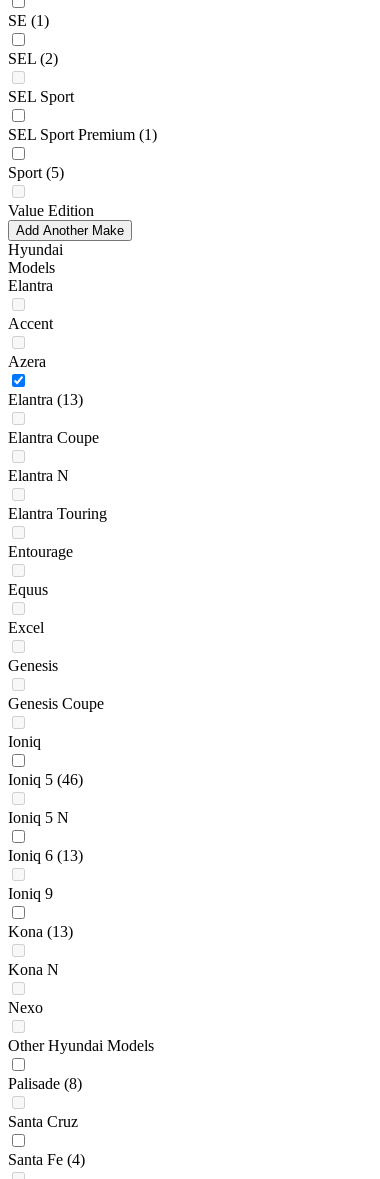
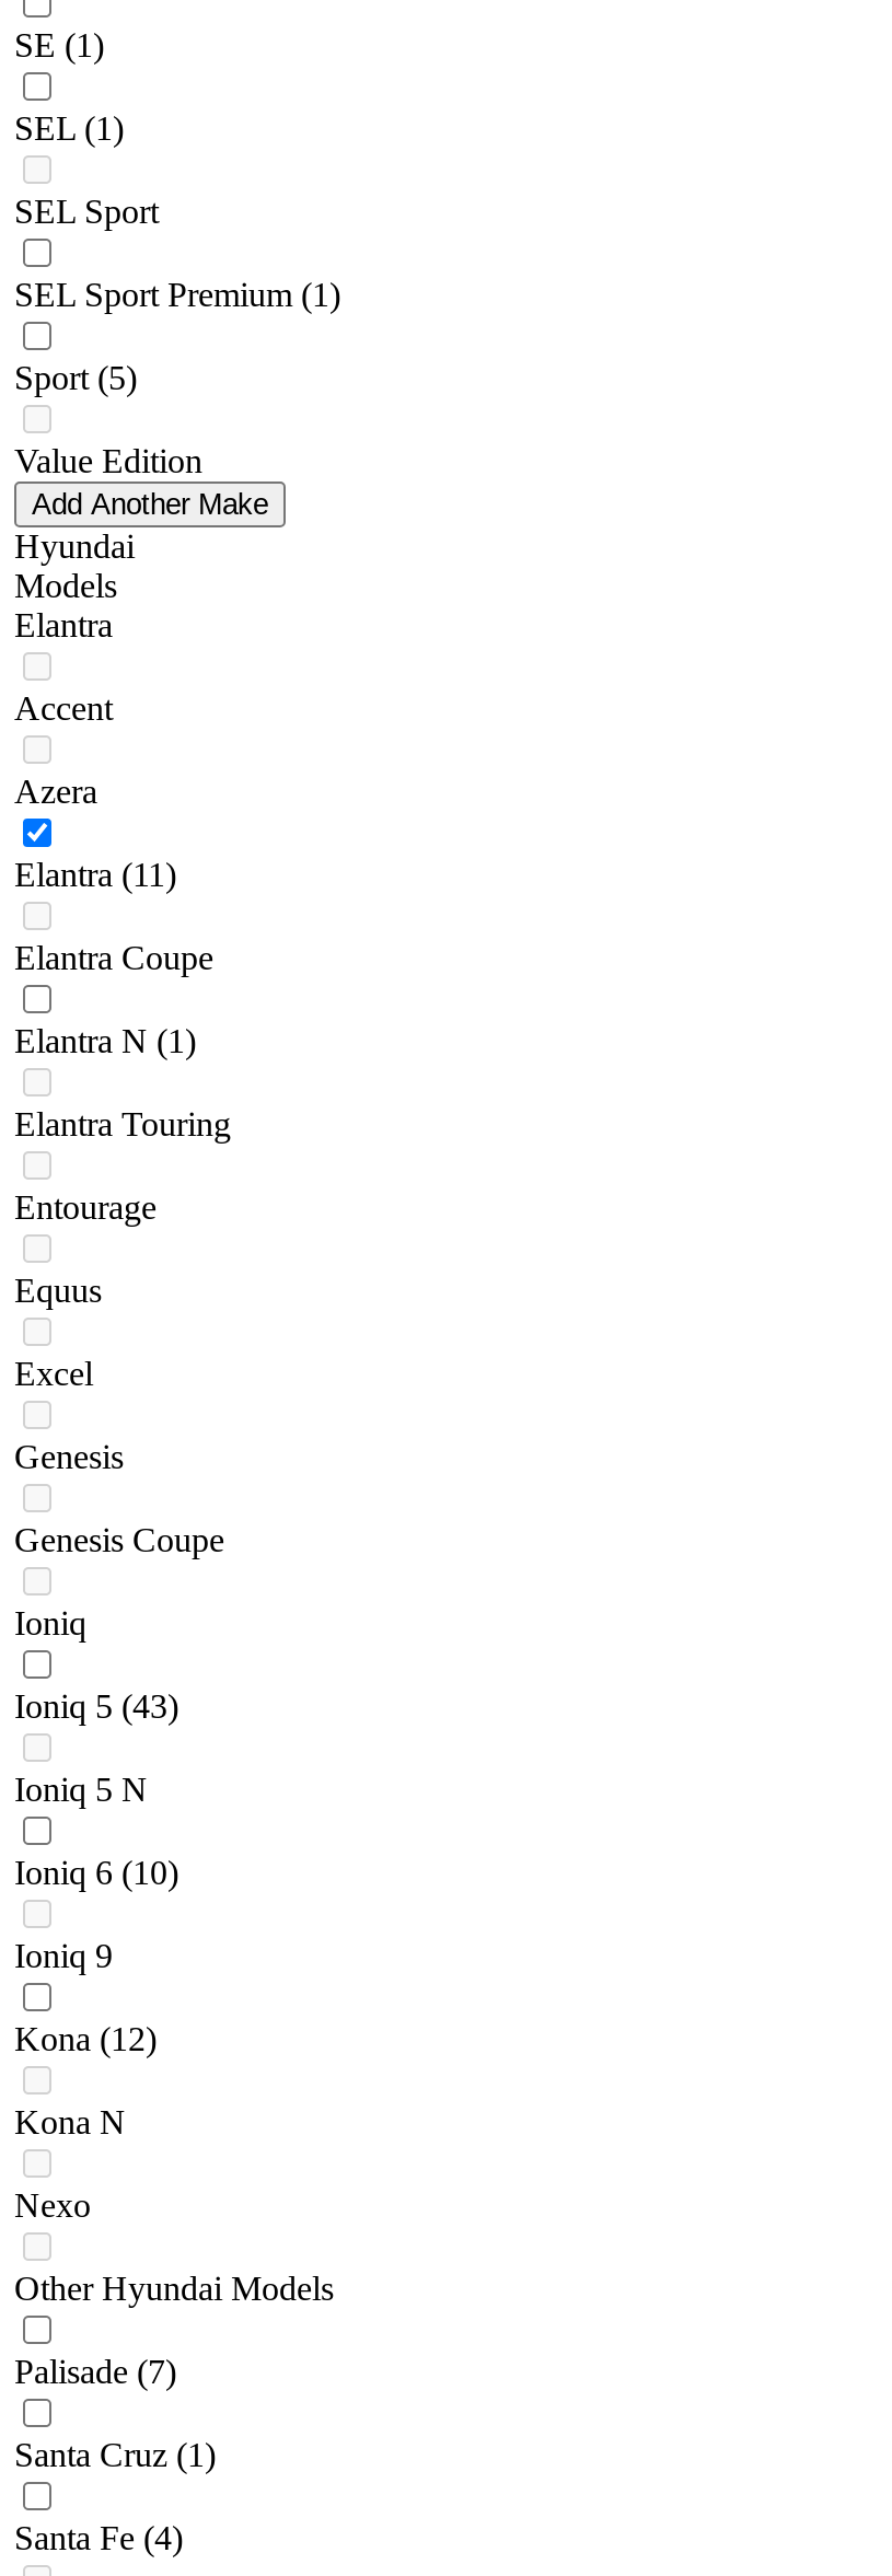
- SEL (2)
+ SEL (1)

- Elantra (13)
+ Elantra (11)

- Elantra N
+ Elantra N (1)

- Ioniq 5 (46)
+ Ioniq 5 (43)

- Ioniq 6 (13)
+ Ioniq 6 (10)

- Kona (13)
+ Kona (12)

- Palisade (8)
+ Palisade (7)

- Santa Cruz
+ Santa Cruz (1)
